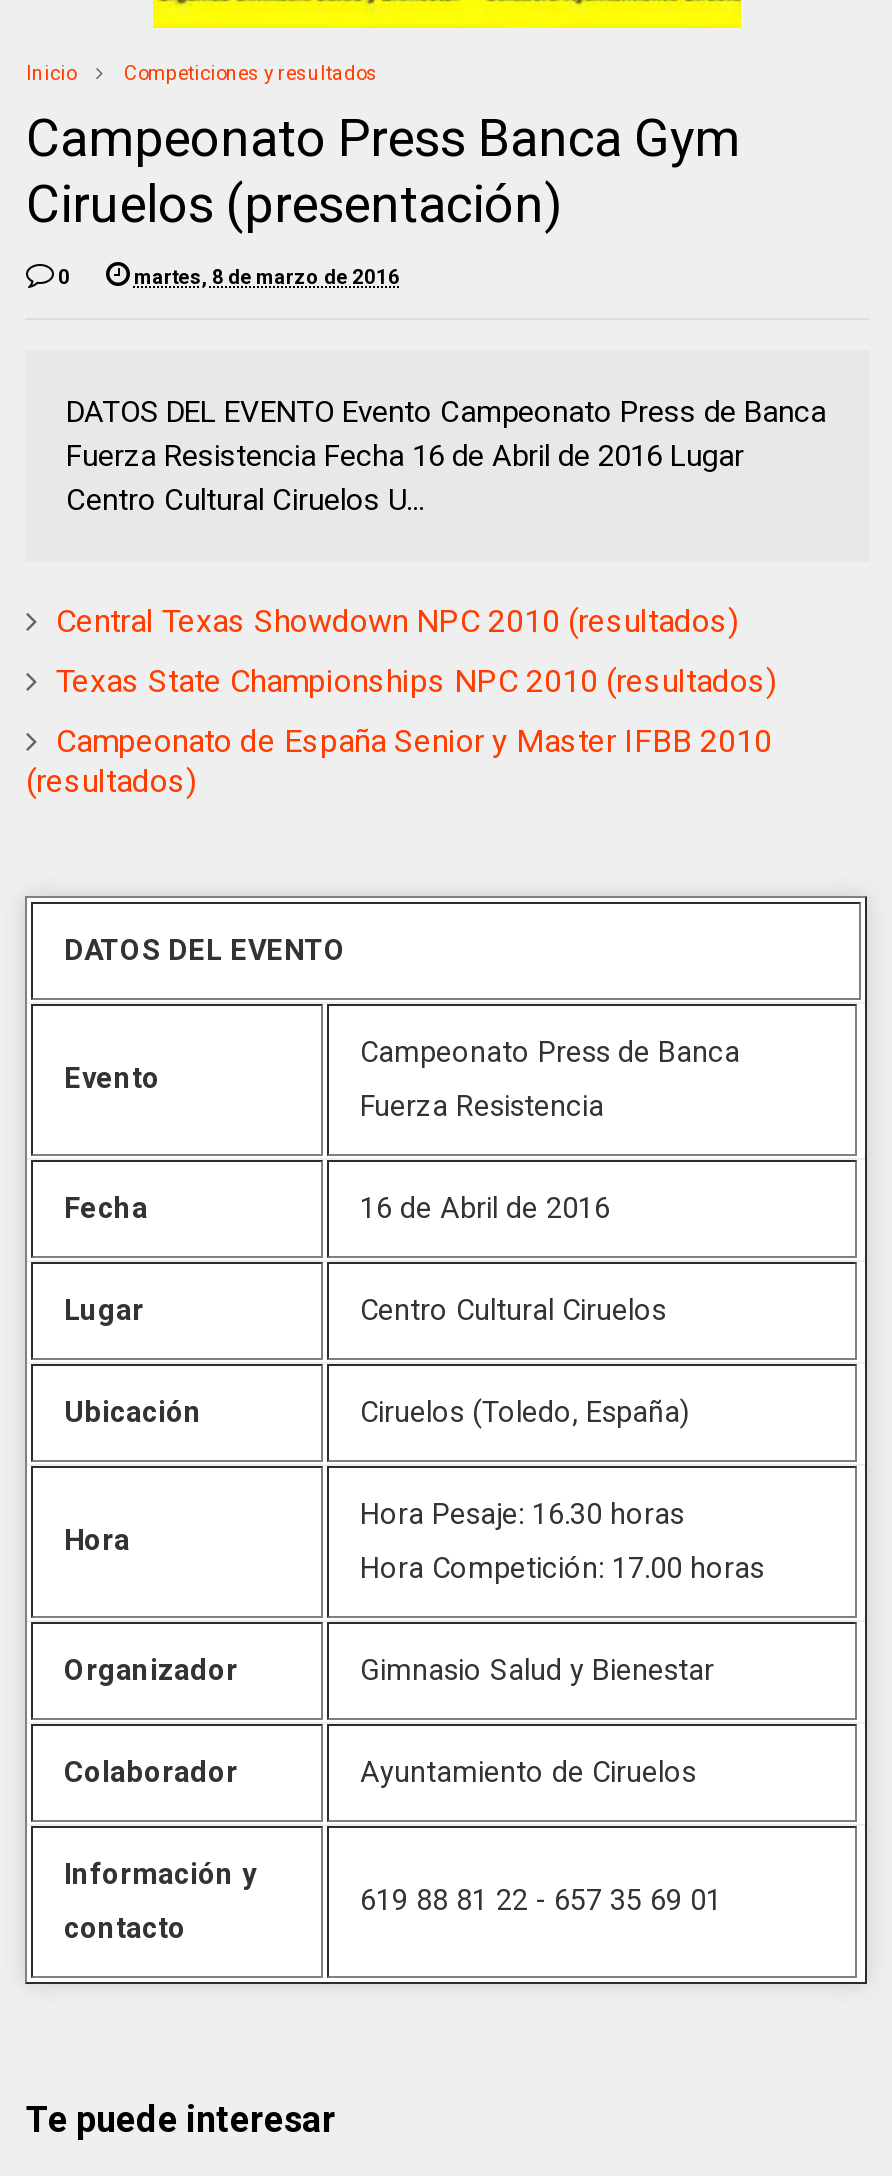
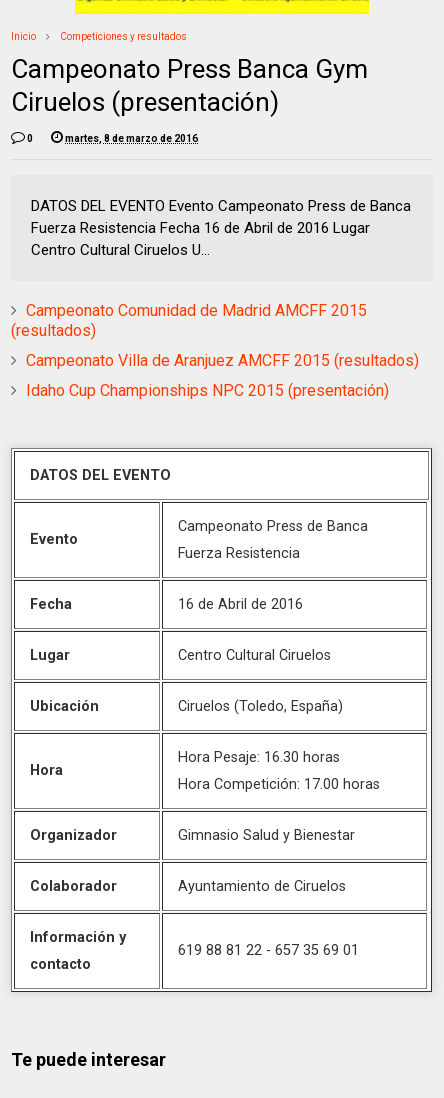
- Central Texas Showdown NPC 2010 (resultados)
- Texas State Championships NPC 2010 (resultados)
- Campeonato de España Senior y Master IFBB 2010
+ Campeonato Comunidad de Madrid AMCFF 2015

moved up: (resultados)

+ Campeonato Villa de Aranjuez AMCFF 2015 (resultados)
+ Idaho Cup Championships NPC 2015 (presentación)
